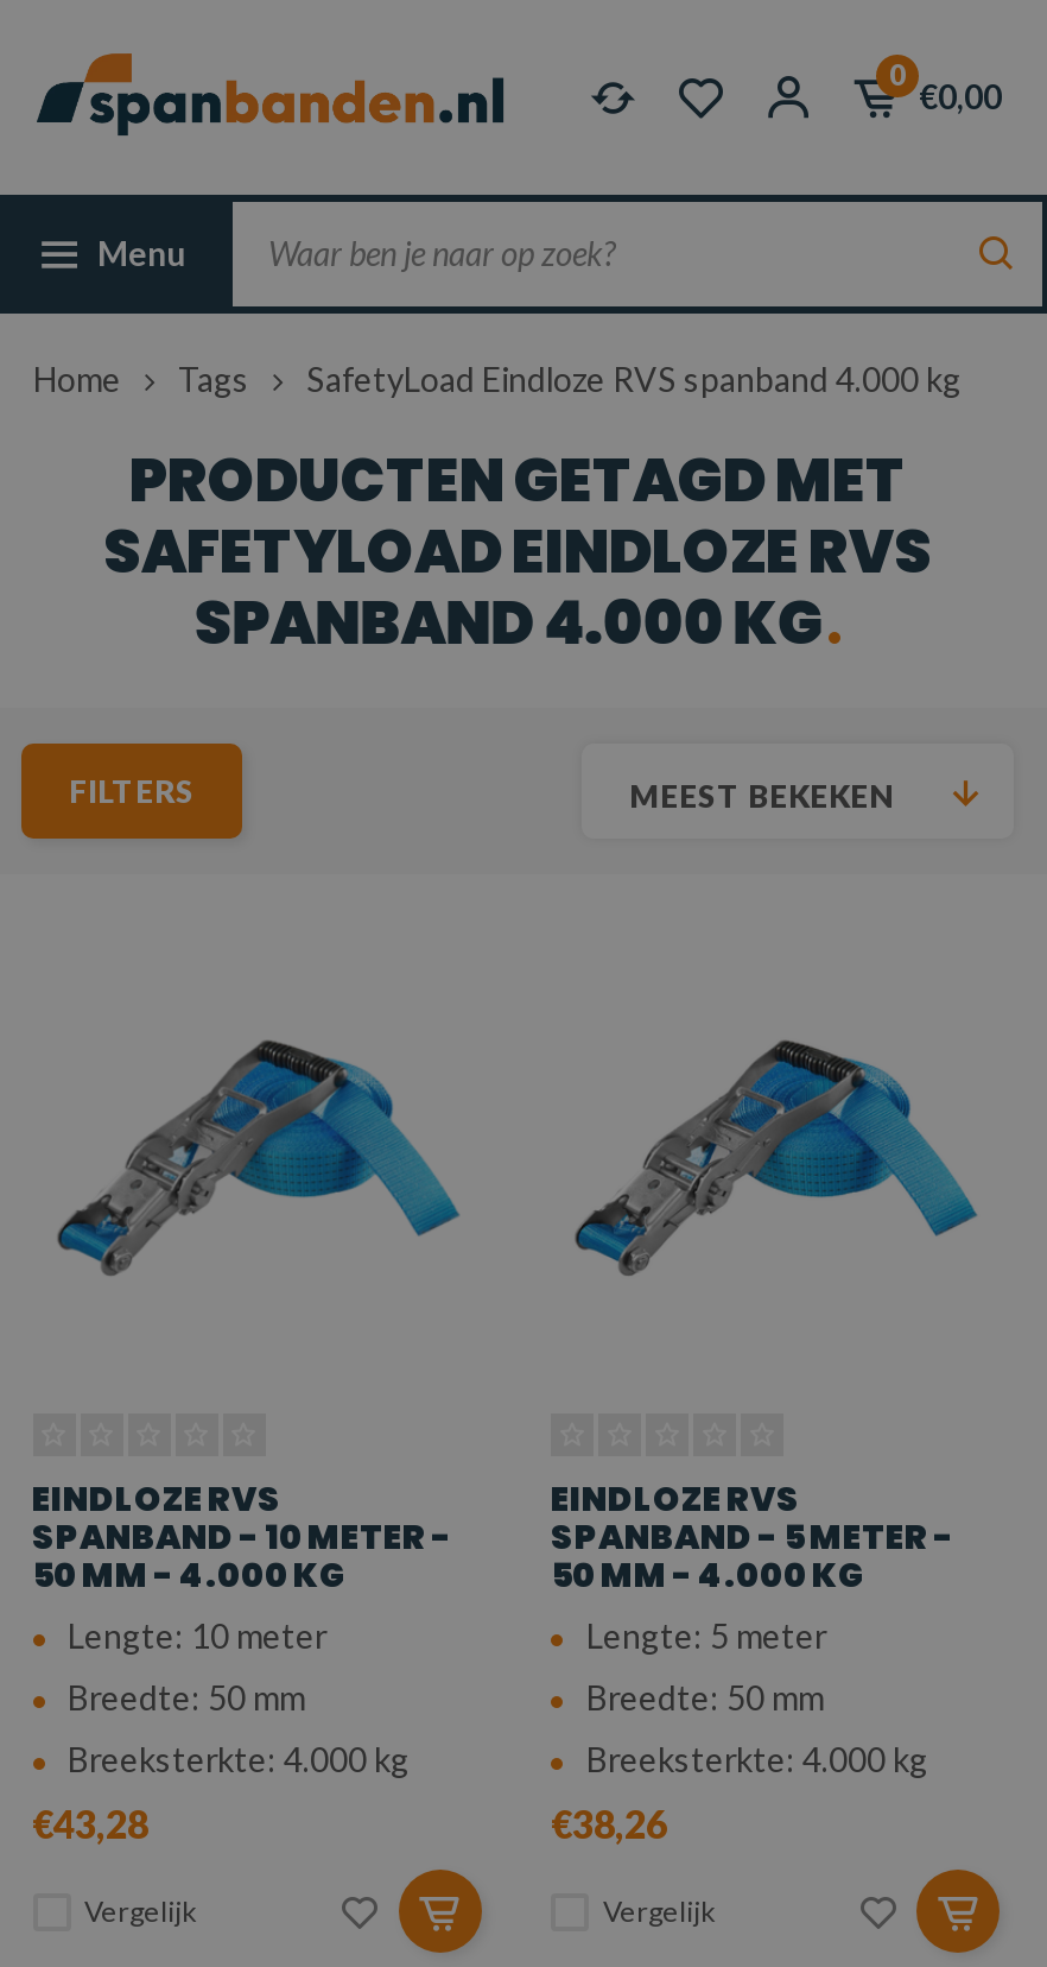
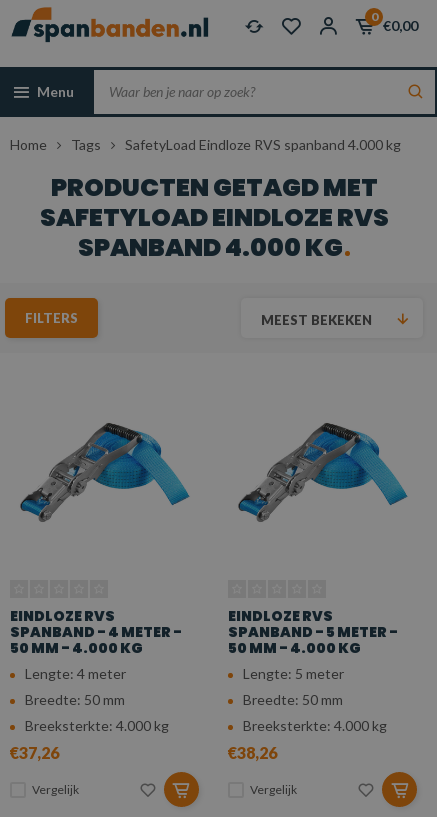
- SPANBAND - 10 METER -
+ SPANBAND - 4 METER -

- Lengte: 10 meter
+ Lengte: 4 meter

- €43,28
+ €37,26
